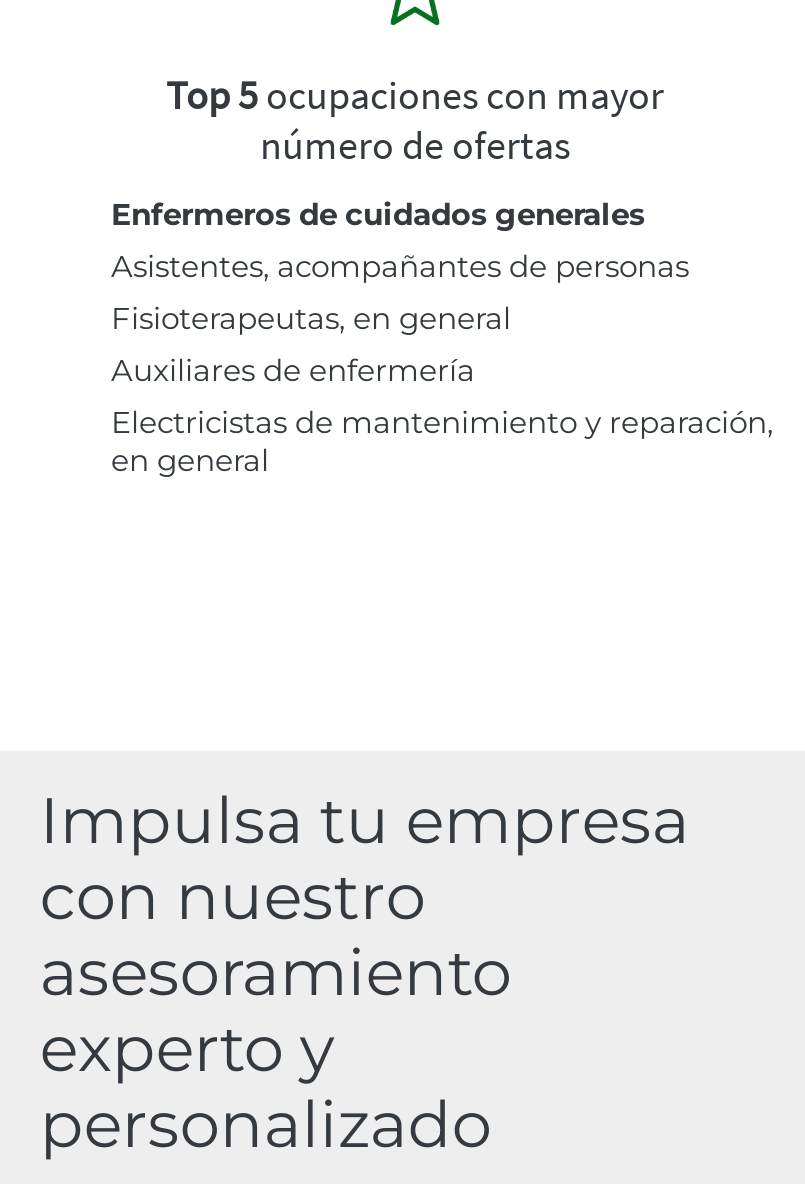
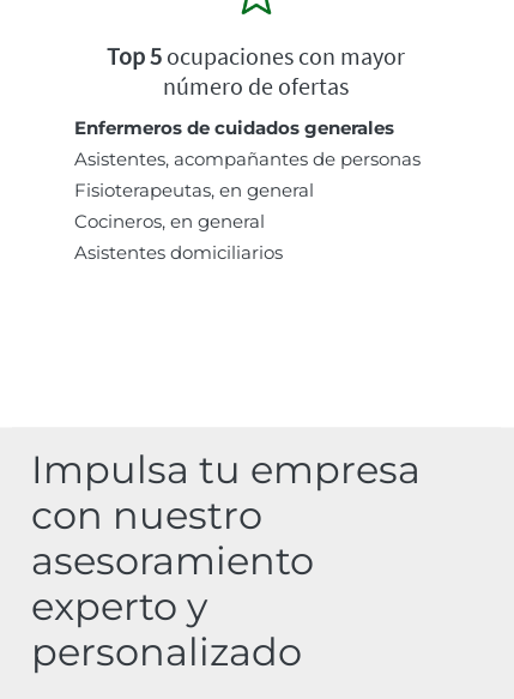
- Auxiliares de enfermería
- Electricistas de mantenimiento y reparación,
- en general
+ Cocineros, en general
+ Asistentes domiciliarios
